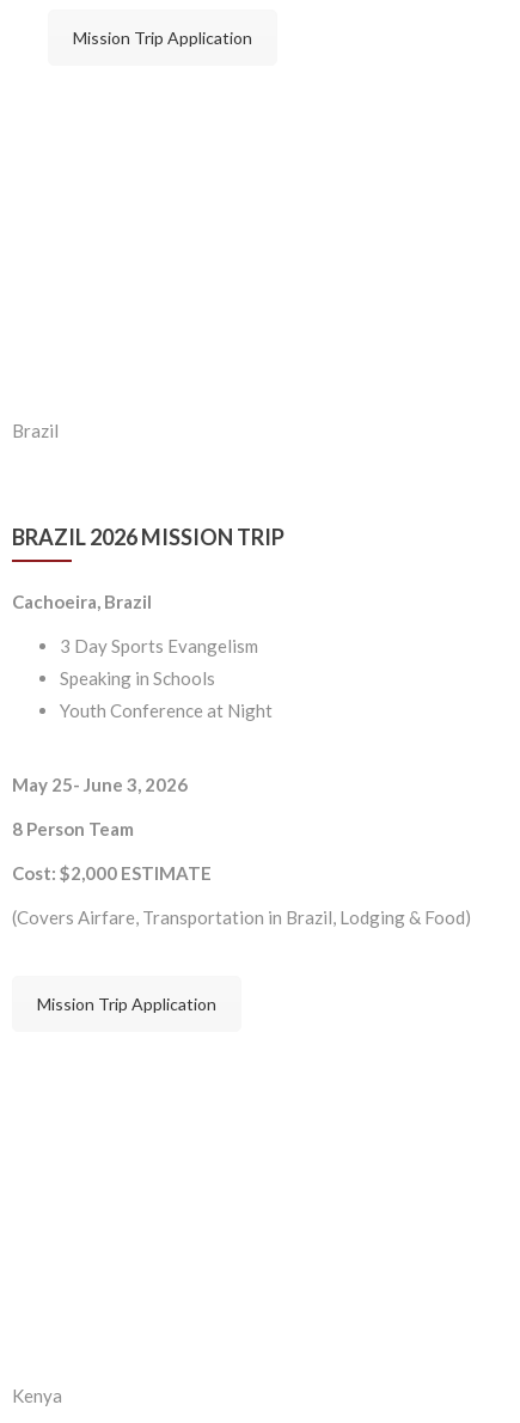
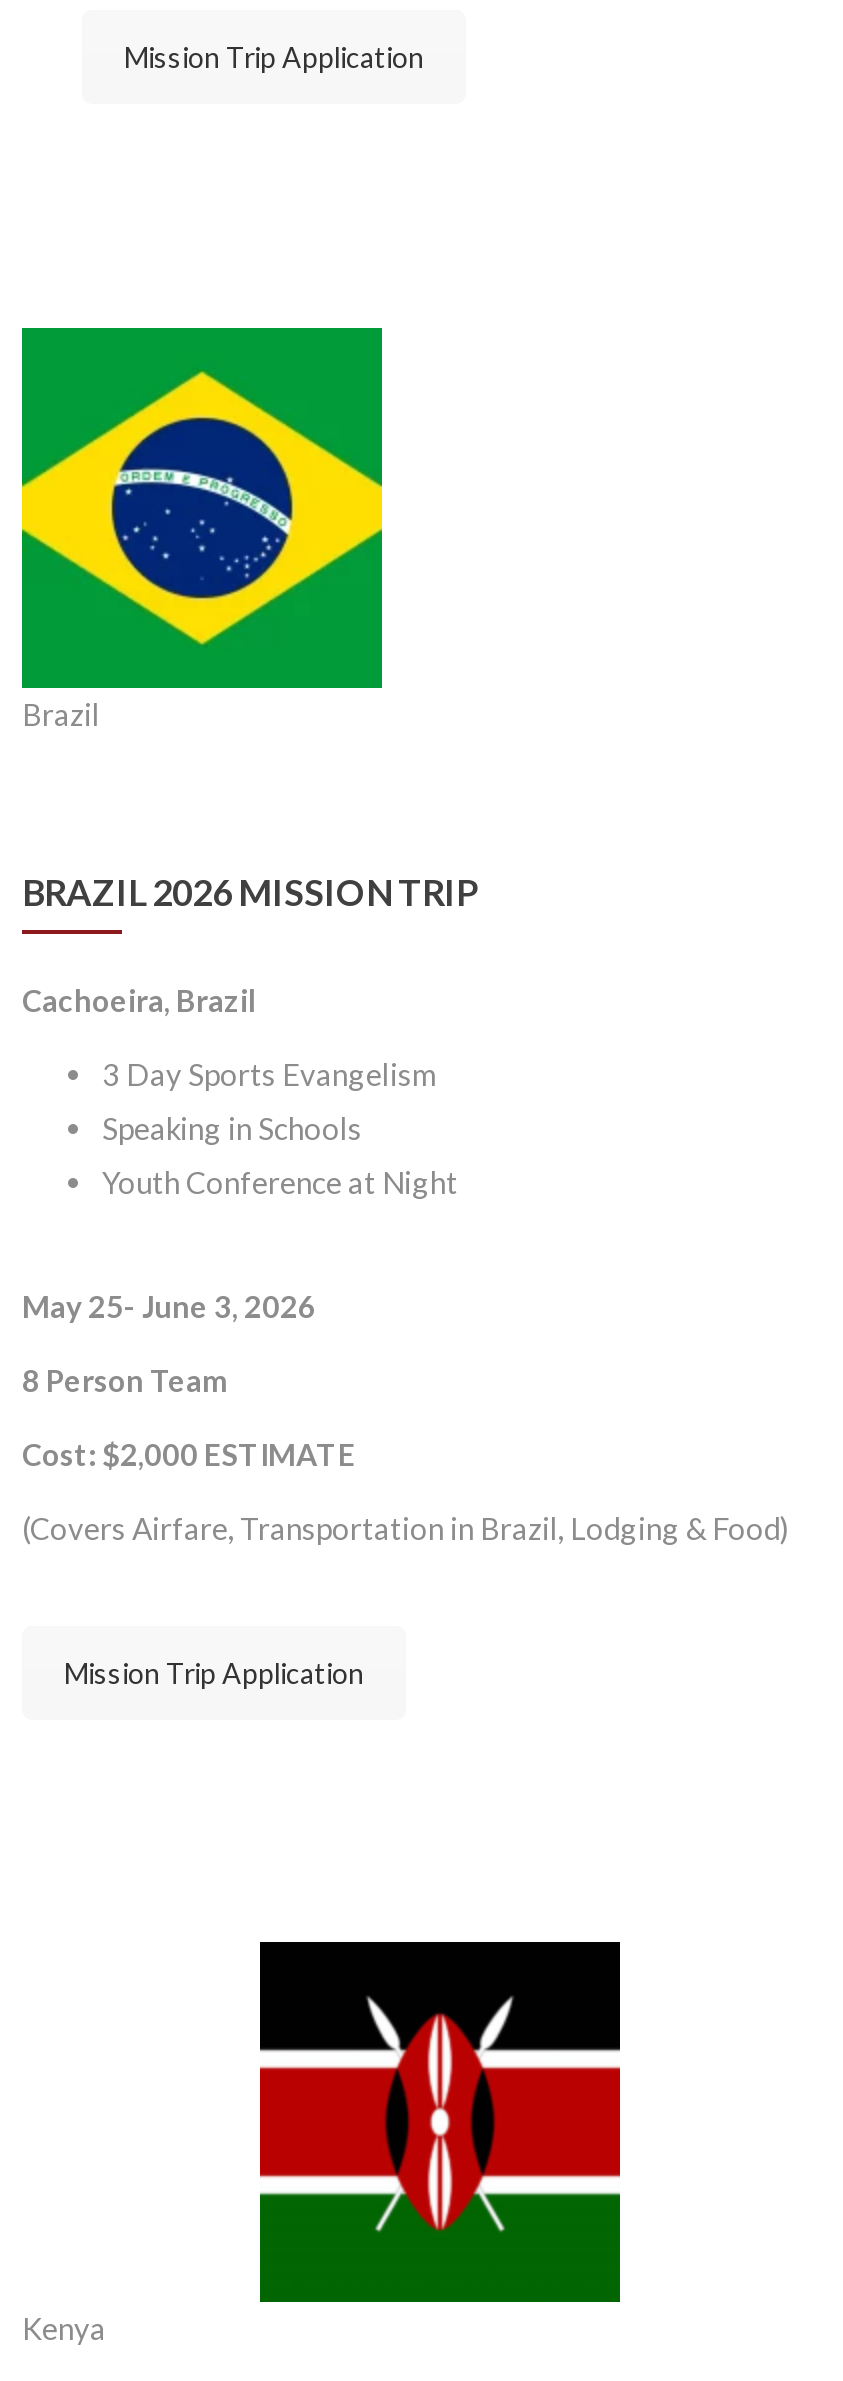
+ [image]

+ [image]
